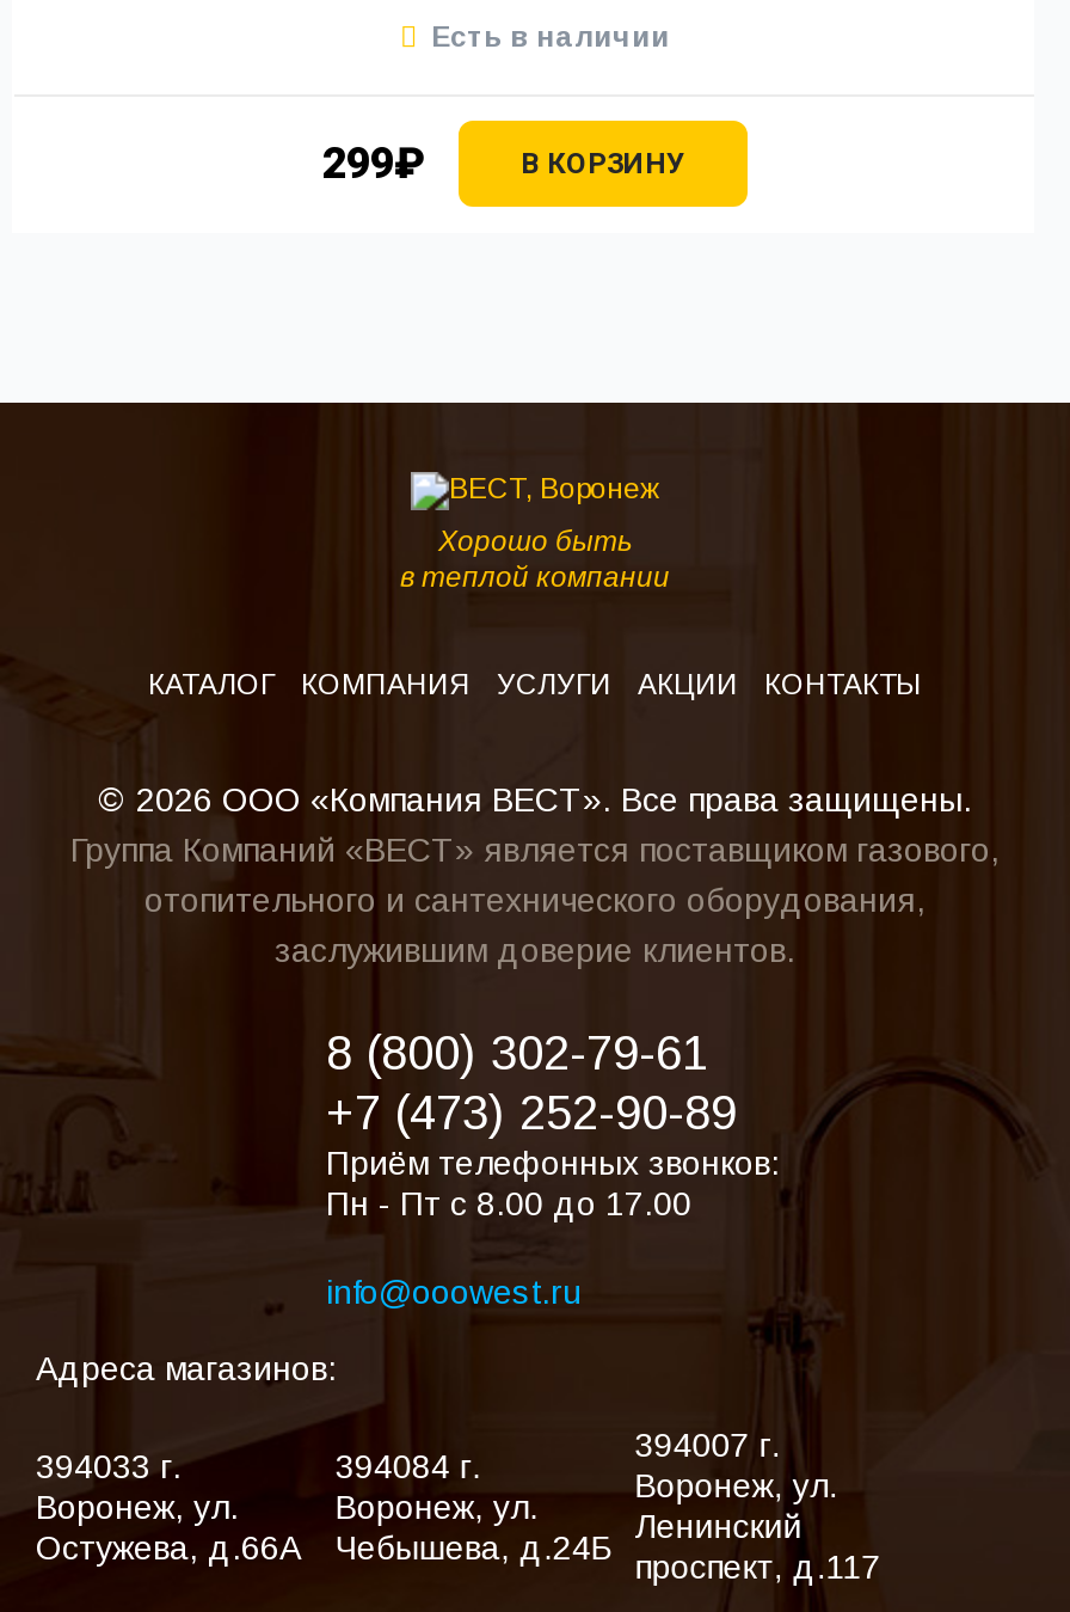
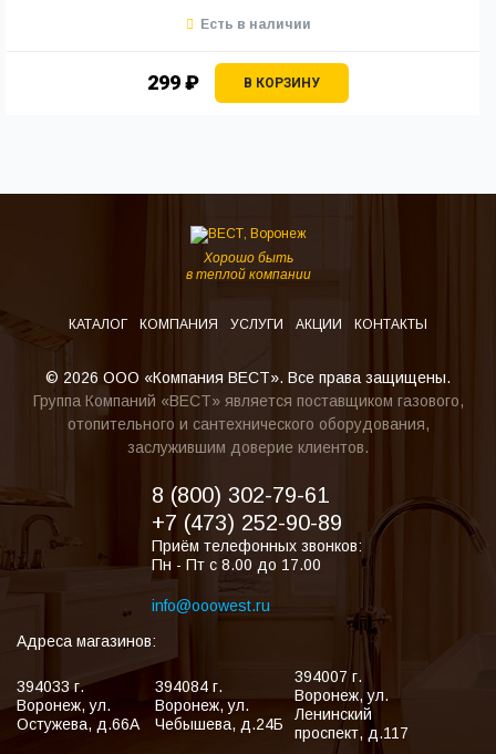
- 299₽
+ 299 ₽
